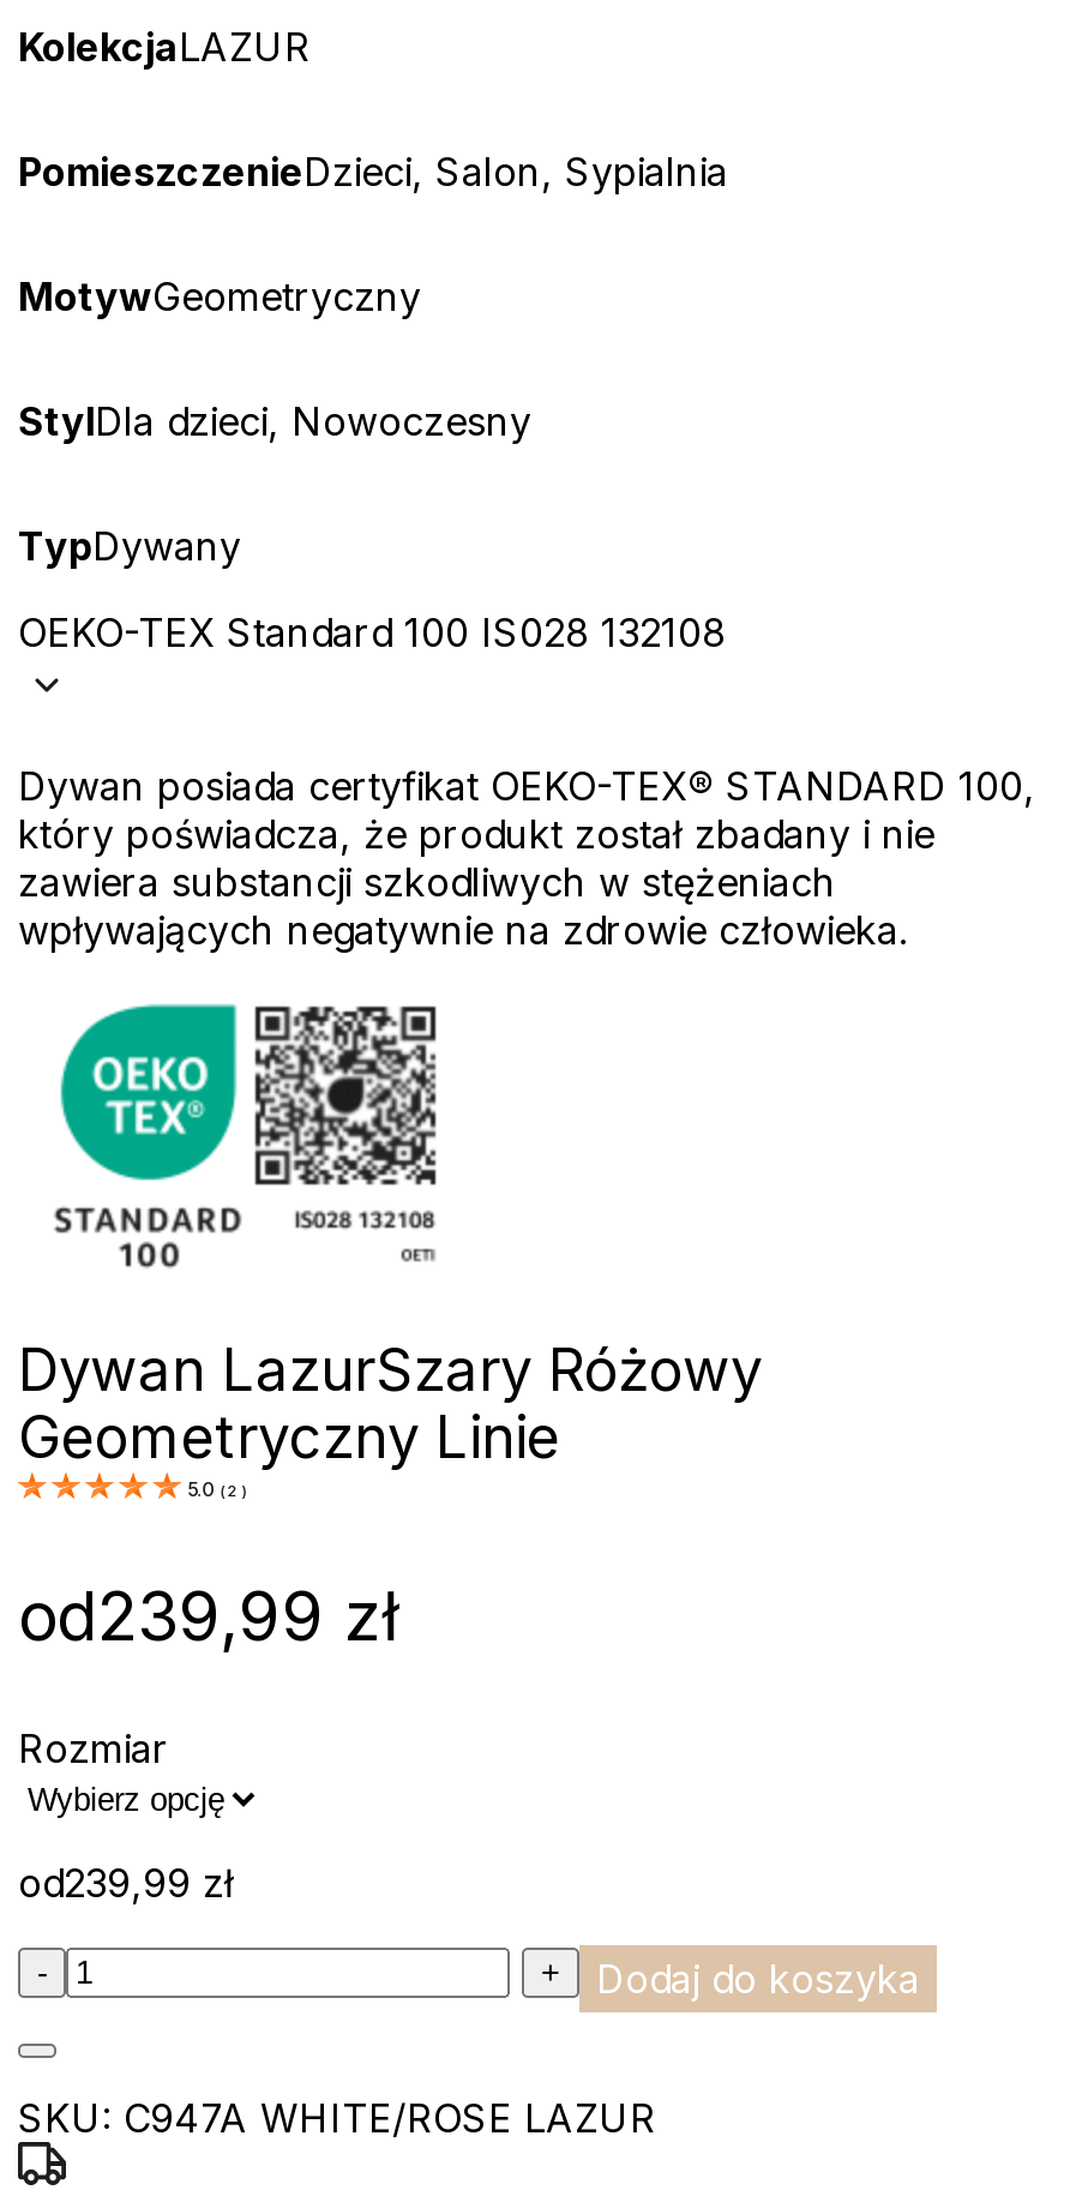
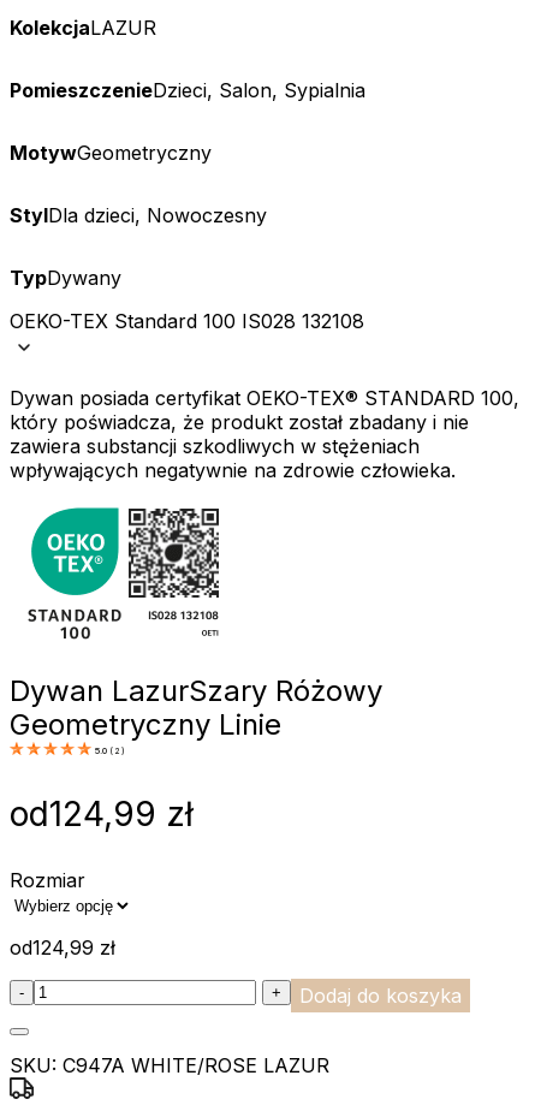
- od239,99 zł
+ od124,99 zł

- od239,99 zł
+ od124,99 zł
